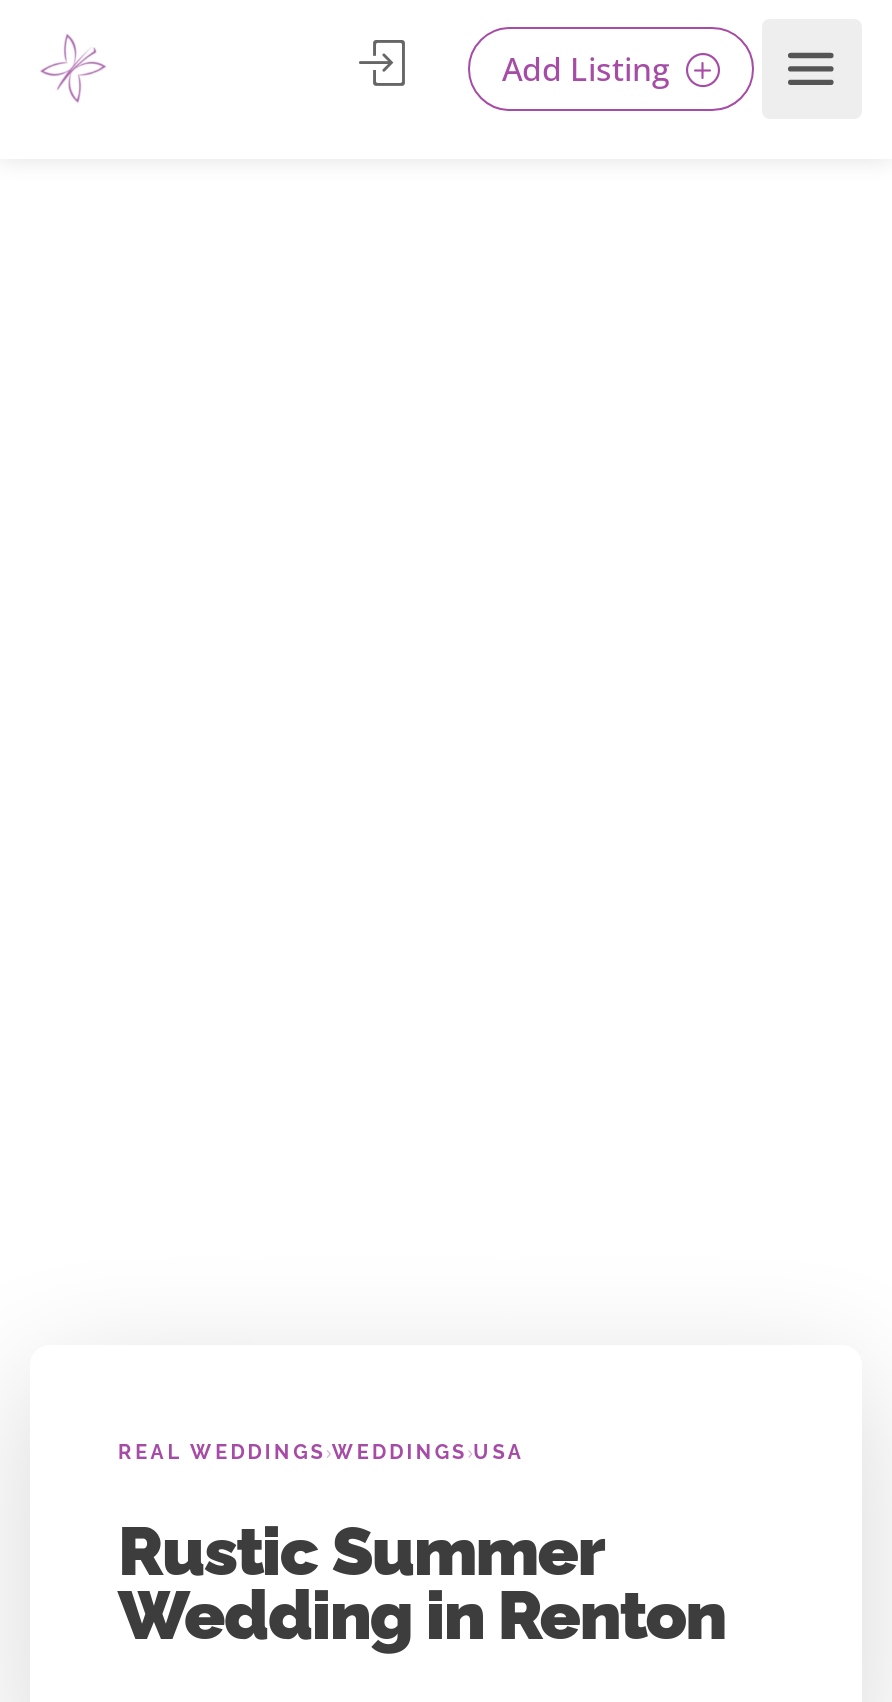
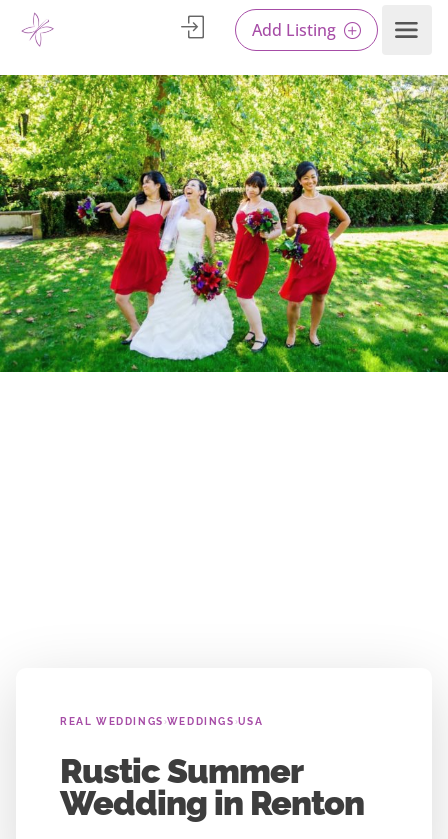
+ [image]
